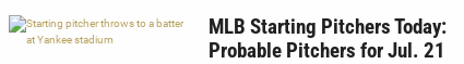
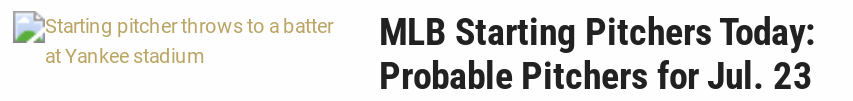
- Probable Pitchers for Jul. 21
+ Probable Pitchers for Jul. 23
